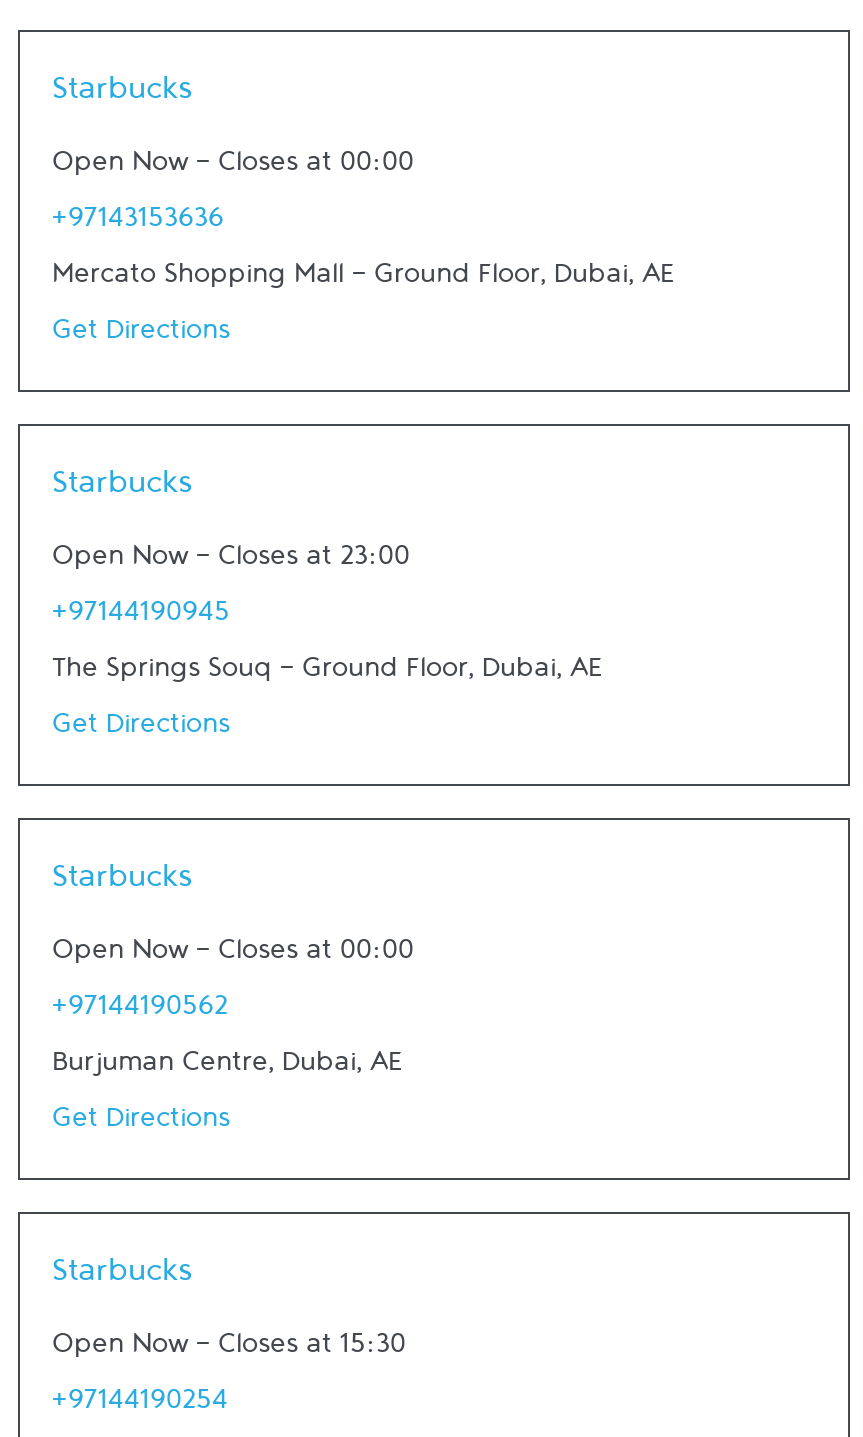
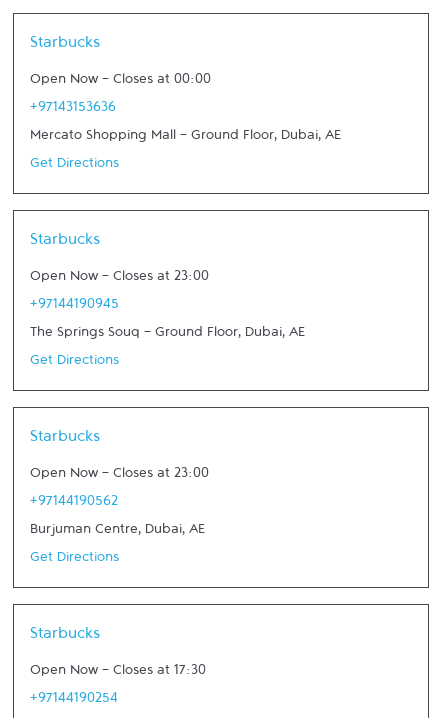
- Open Now - Closes at 00:00
+ Open Now - Closes at 23:00

- Open Now - Closes at 15:30
+ Open Now - Closes at 17:30
